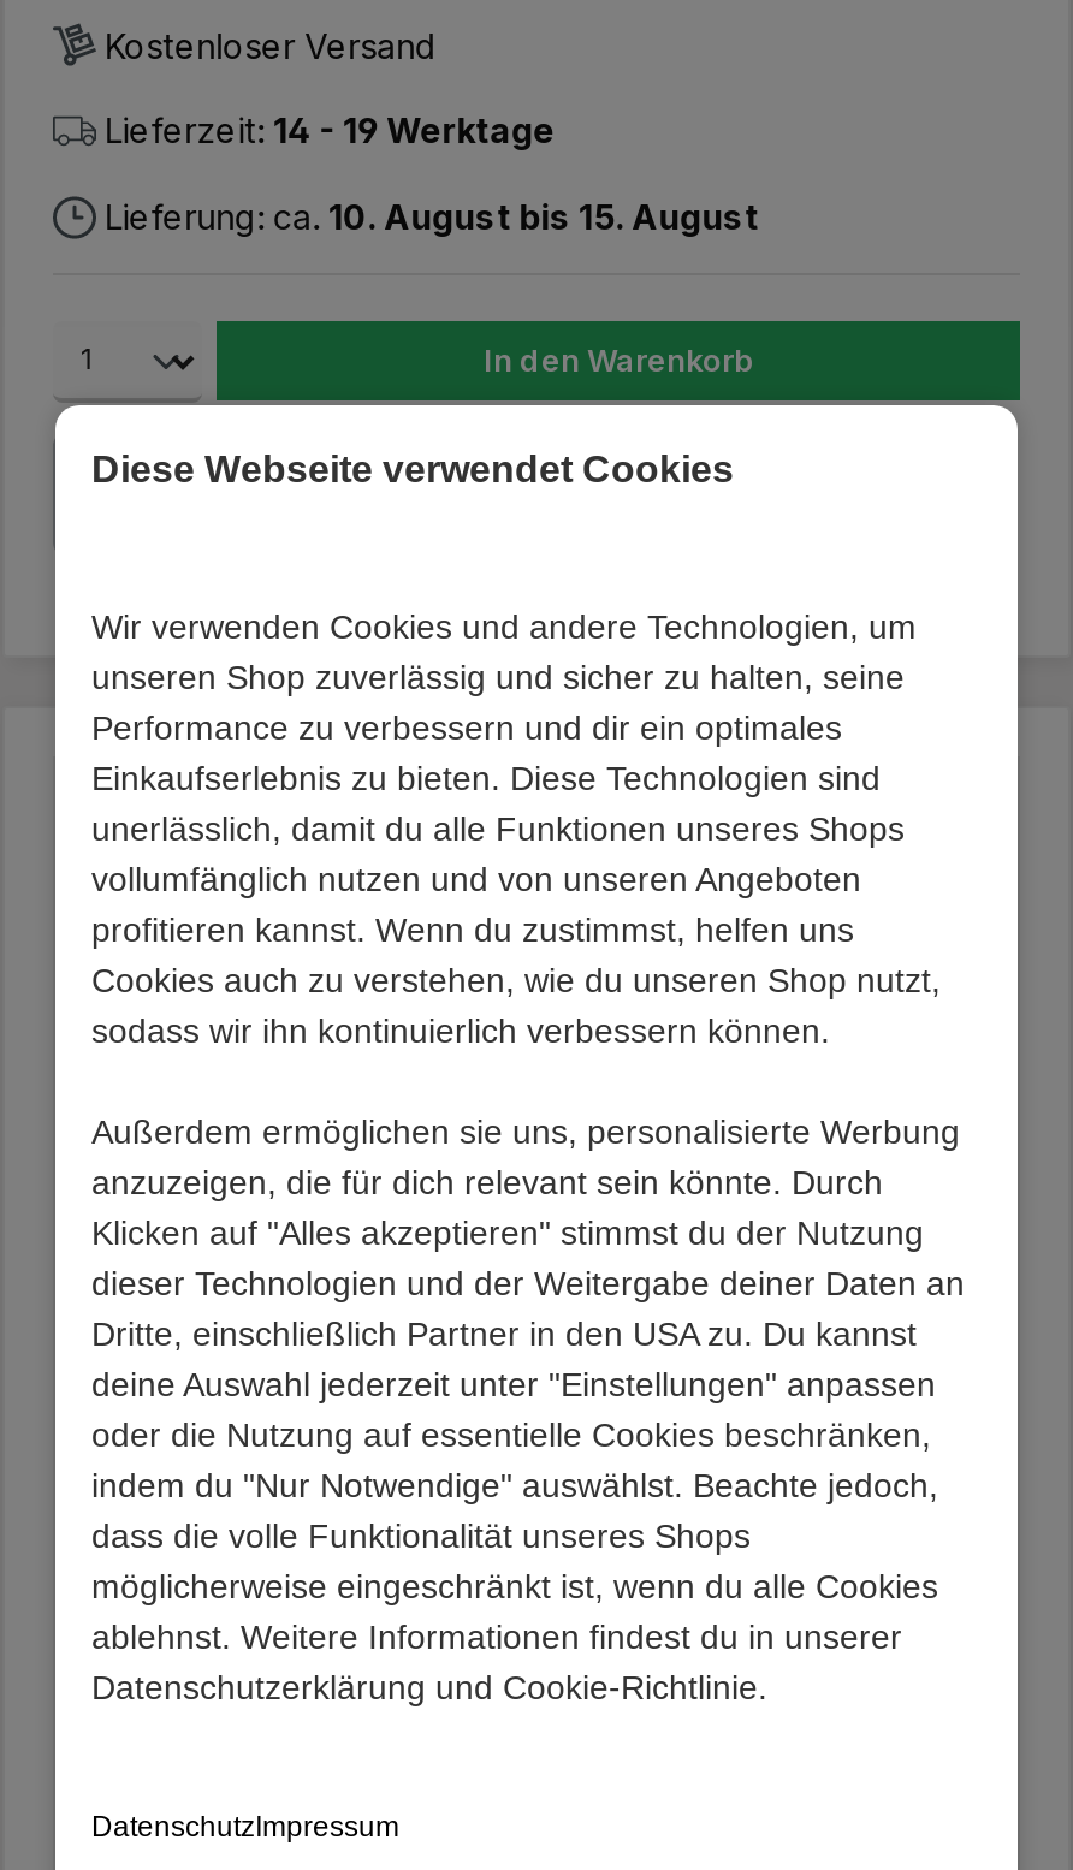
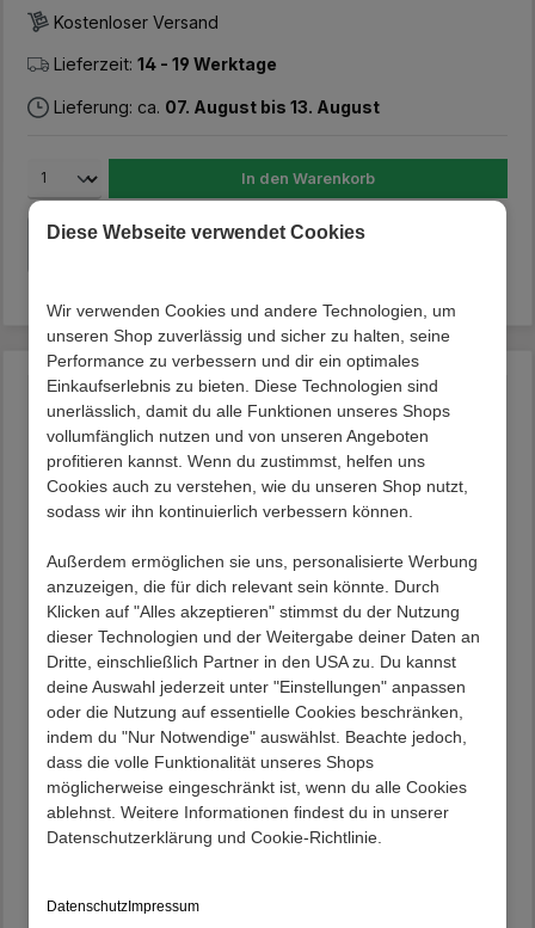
- Lieferung: ca. 10. August bis 15. August
+ Lieferung: ca. 07. August bis 13. August
